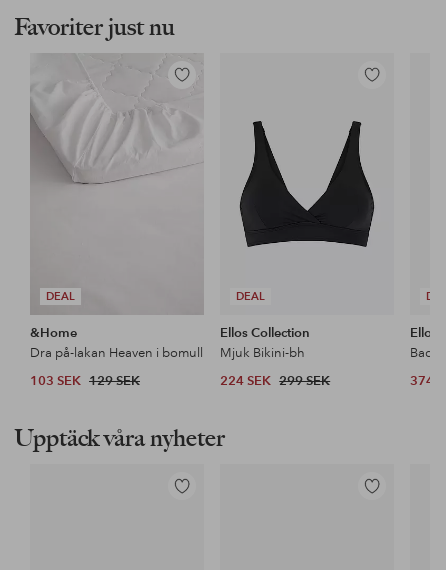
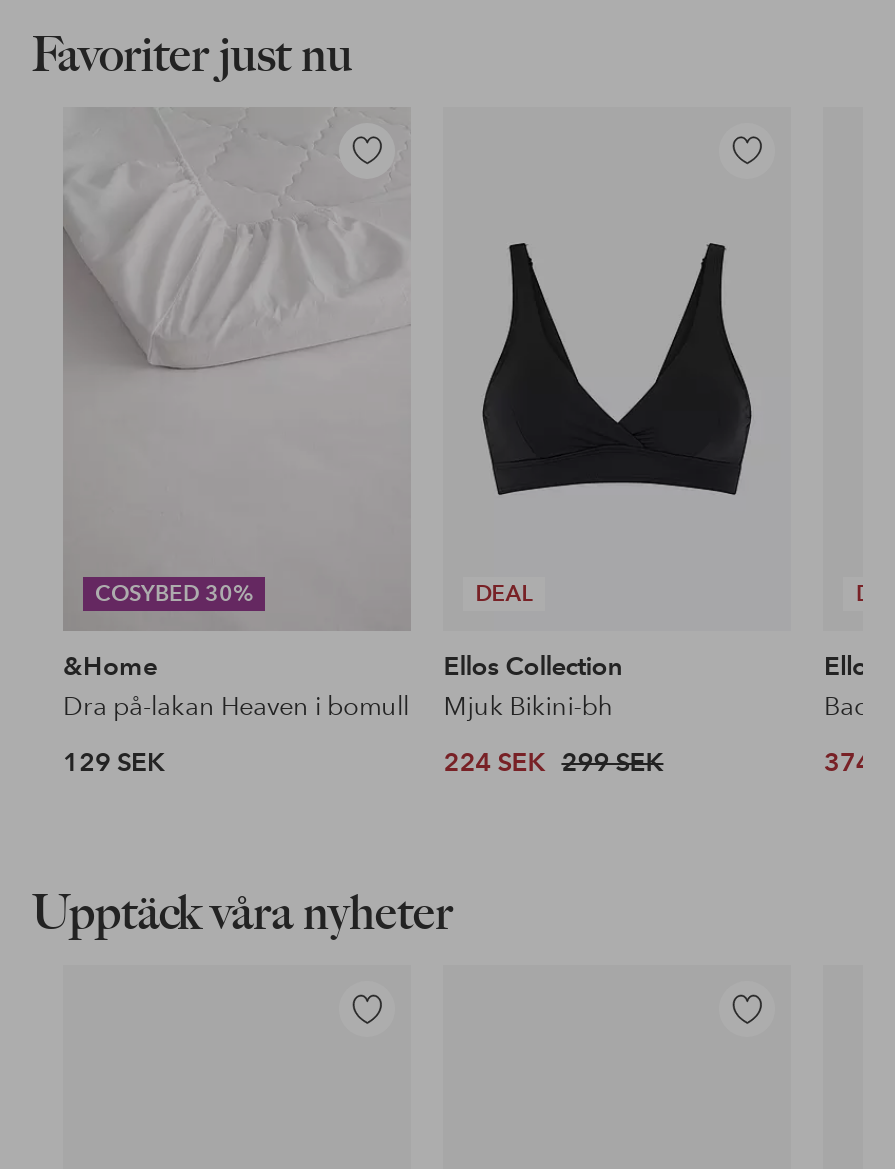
- DEAL
+ COSYBED 30%

- 103 SEK 129 SEK
+ 129 SEK
